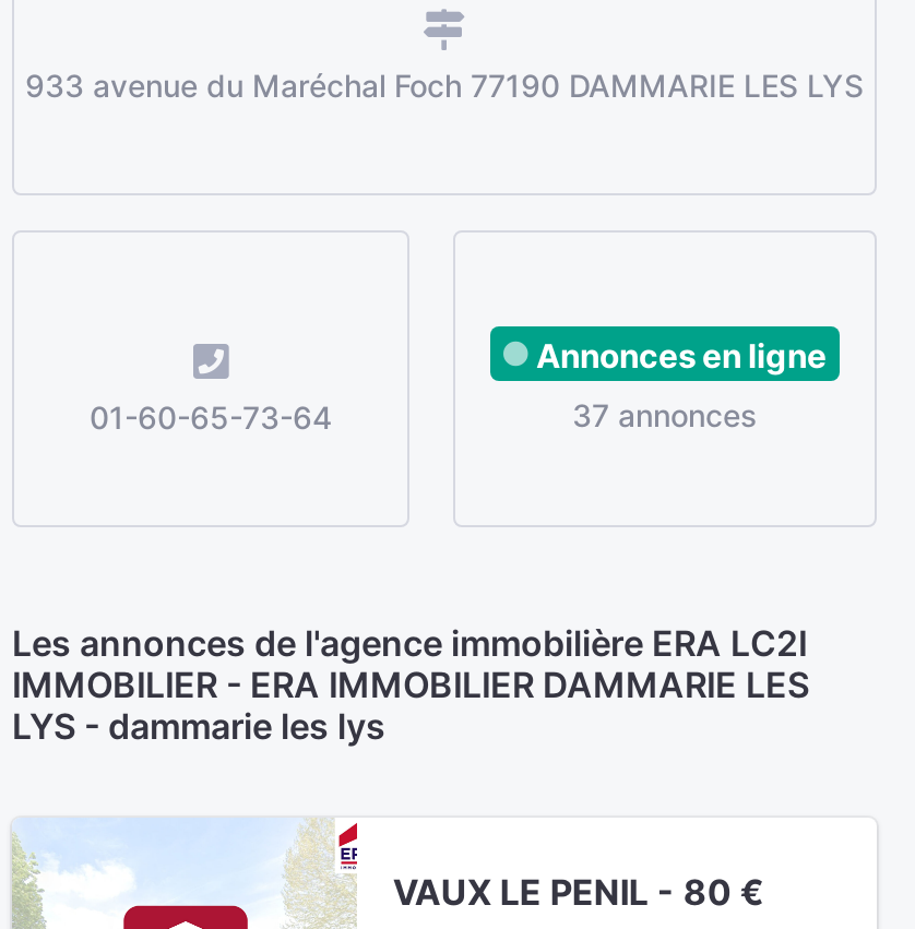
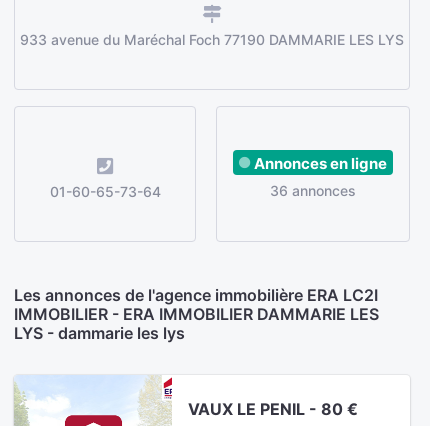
- 37 annonces
+ 36 annonces
